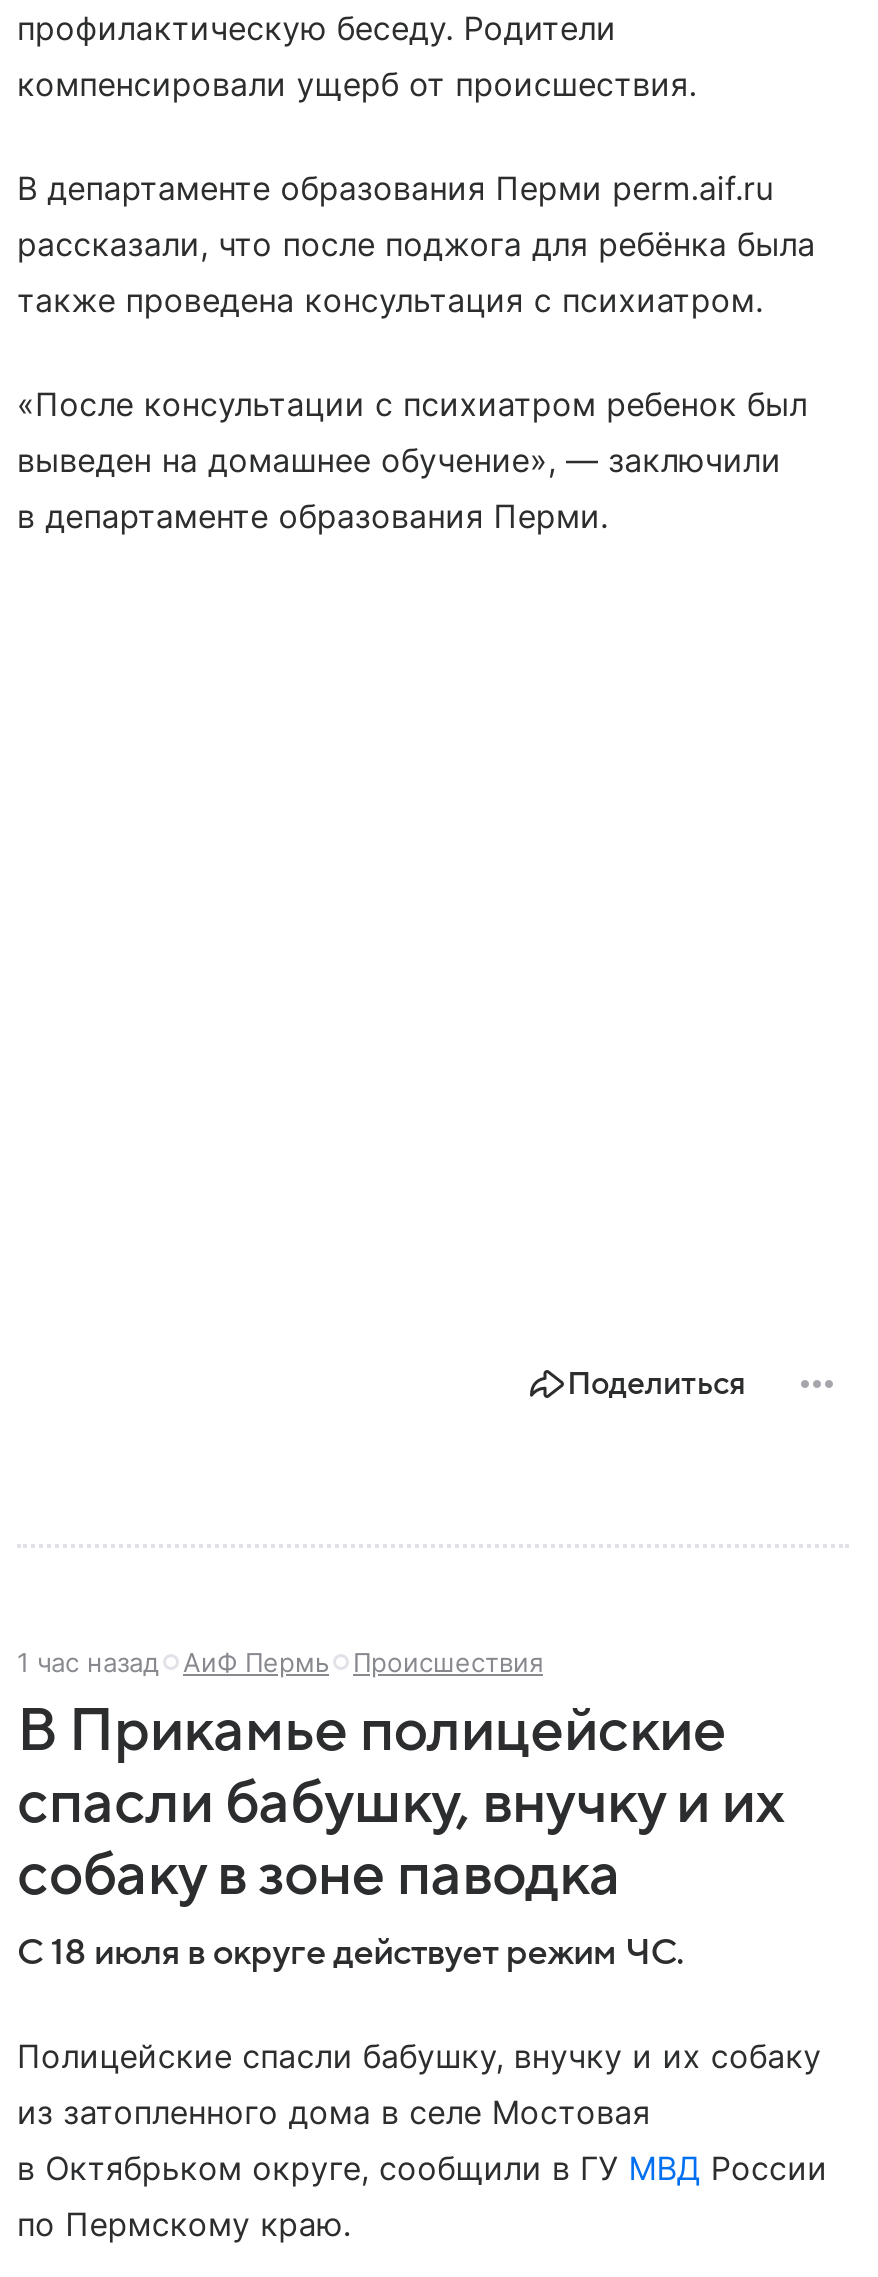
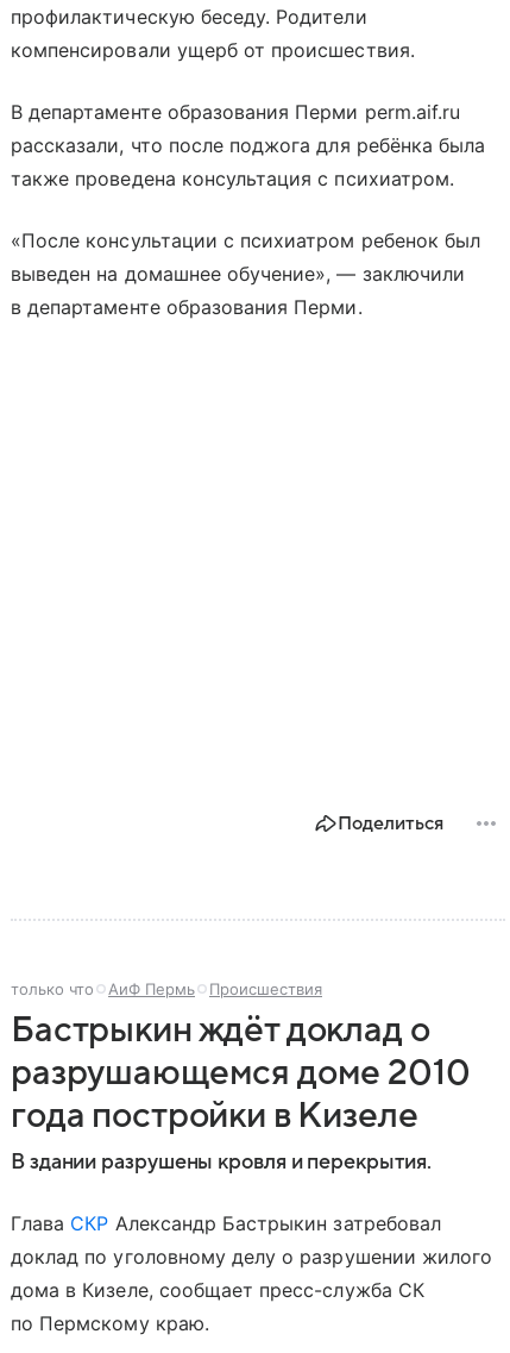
- 1 час назад
+ только что

- В Прикамье полицейские
- спасли бабушку, внучку и их
- собаку в зоне паводка
- С 18 июля в округе действует режим ЧС.
+ Бастрыкин ждёт доклад о
+ разрушающемся доме 2010
+ года постройки в Кизеле
+ В здании разрушены кровля и перекрытия.

- Полицейские спасли бабушку, внучку и их собаку
- из затопленного дома в селе Мостовая
- в Октябрьком округе, сообщили в ГУ МВД России
+ Глава СКР Александр Бастрыкин затребовал
+ доклад по уголовному делу о разрушении жилого
+ дома в Кизеле, сообщает пресс-служба СК
